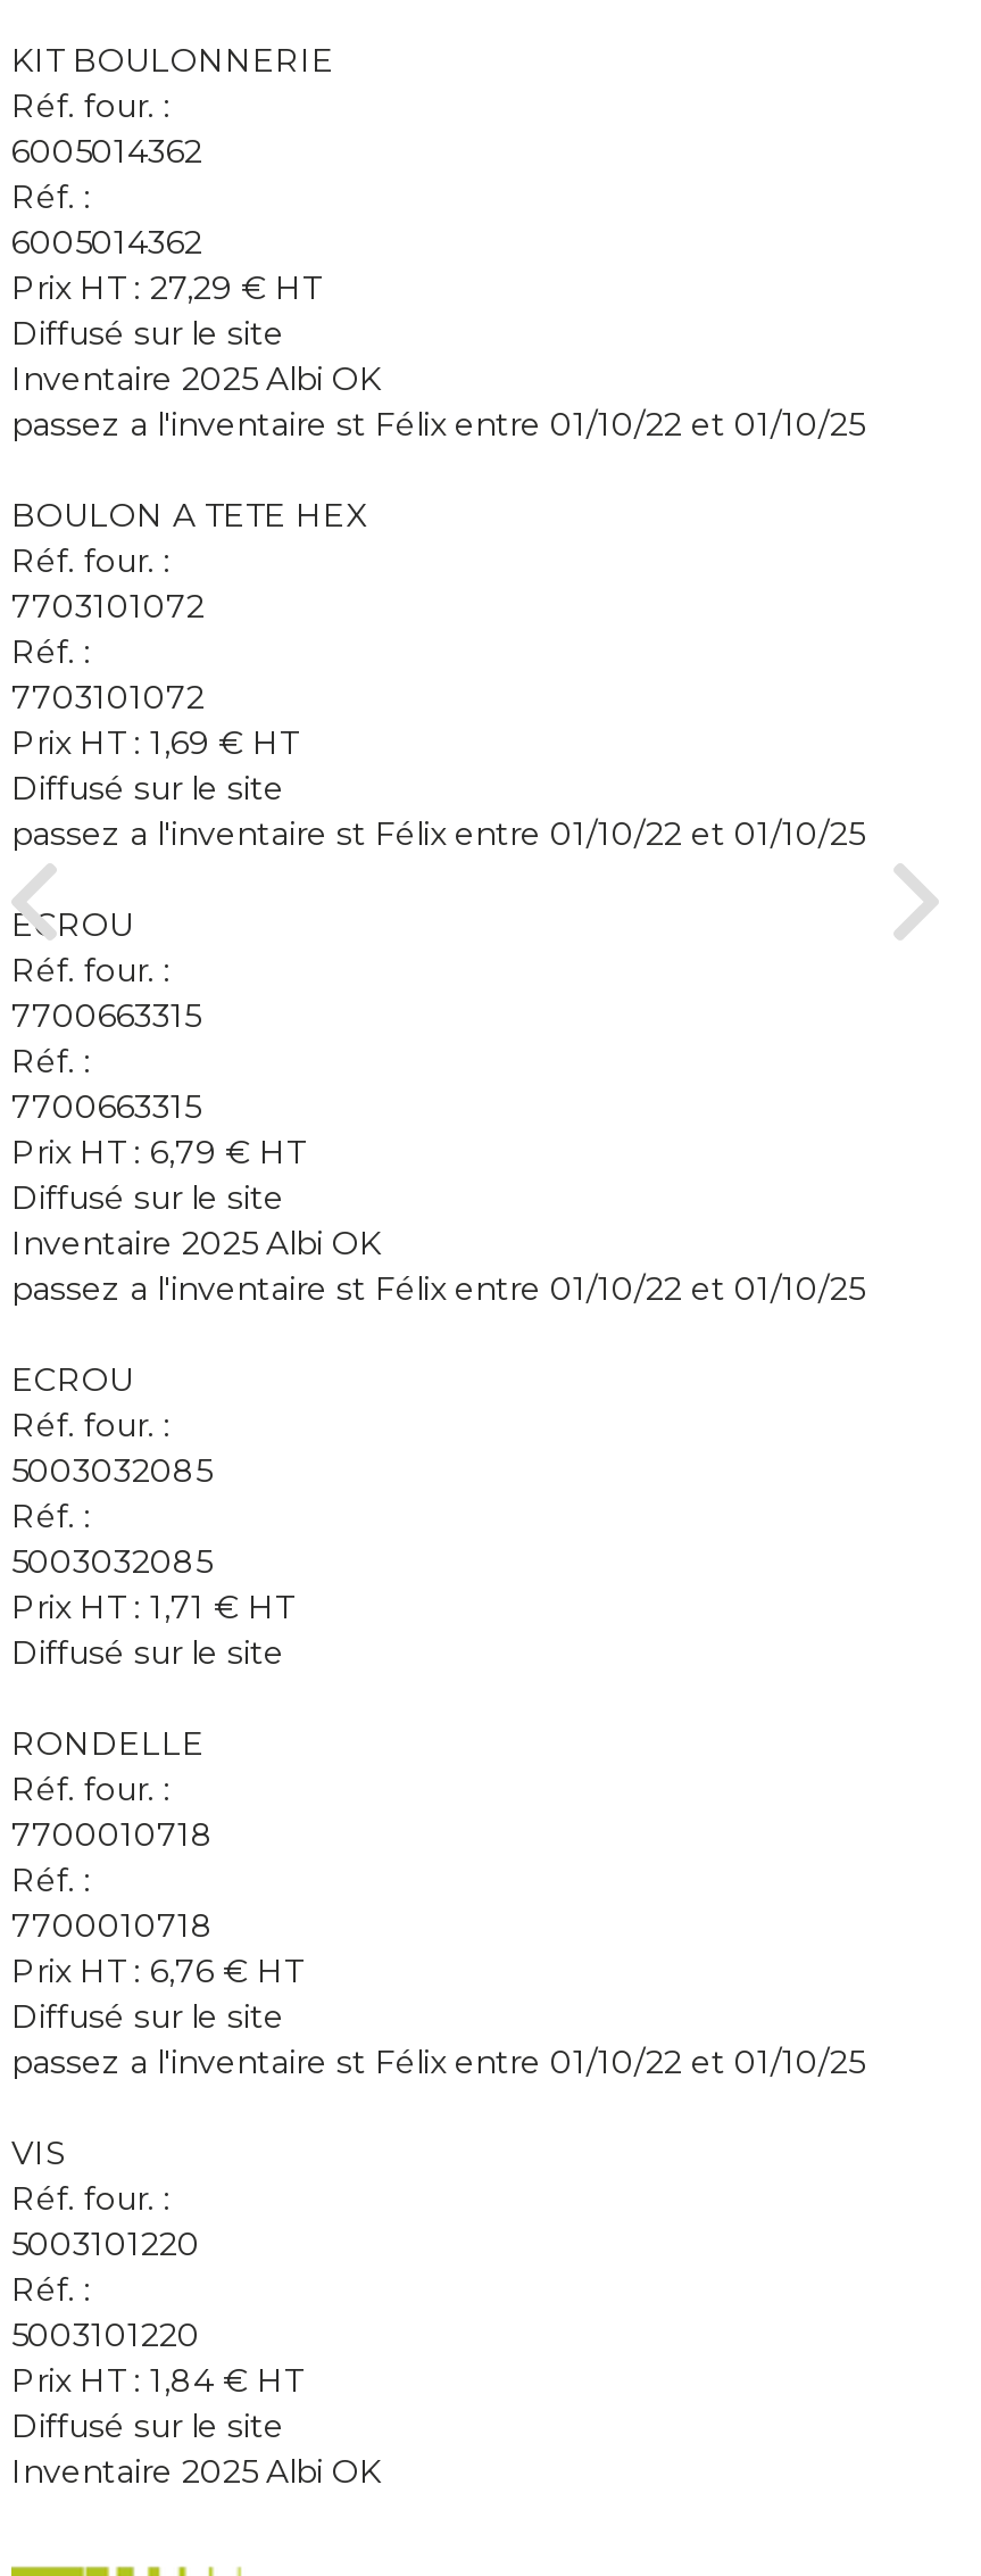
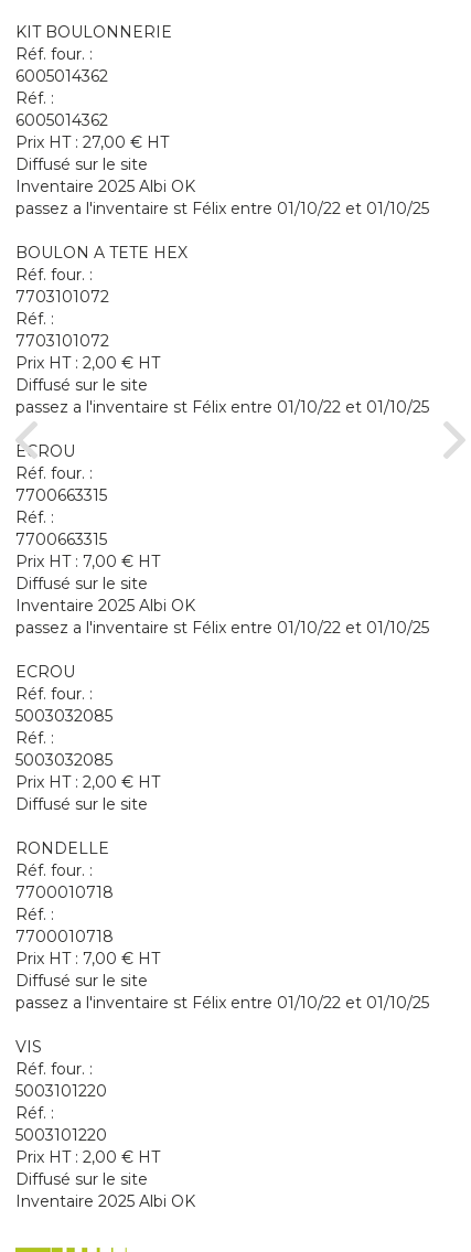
- Prix HT : 27,29 € HT
+ Prix HT : 27,00 € HT

- Prix HT : 1,69 € HT
+ Prix HT : 2,00 € HT

- Prix HT : 6,79 € HT
+ Prix HT : 7,00 € HT

- Prix HT : 1,71 € HT
+ Prix HT : 2,00 € HT

- Prix HT : 6,76 € HT
+ Prix HT : 7,00 € HT

- Prix HT : 1,84 € HT
+ Prix HT : 2,00 € HT
